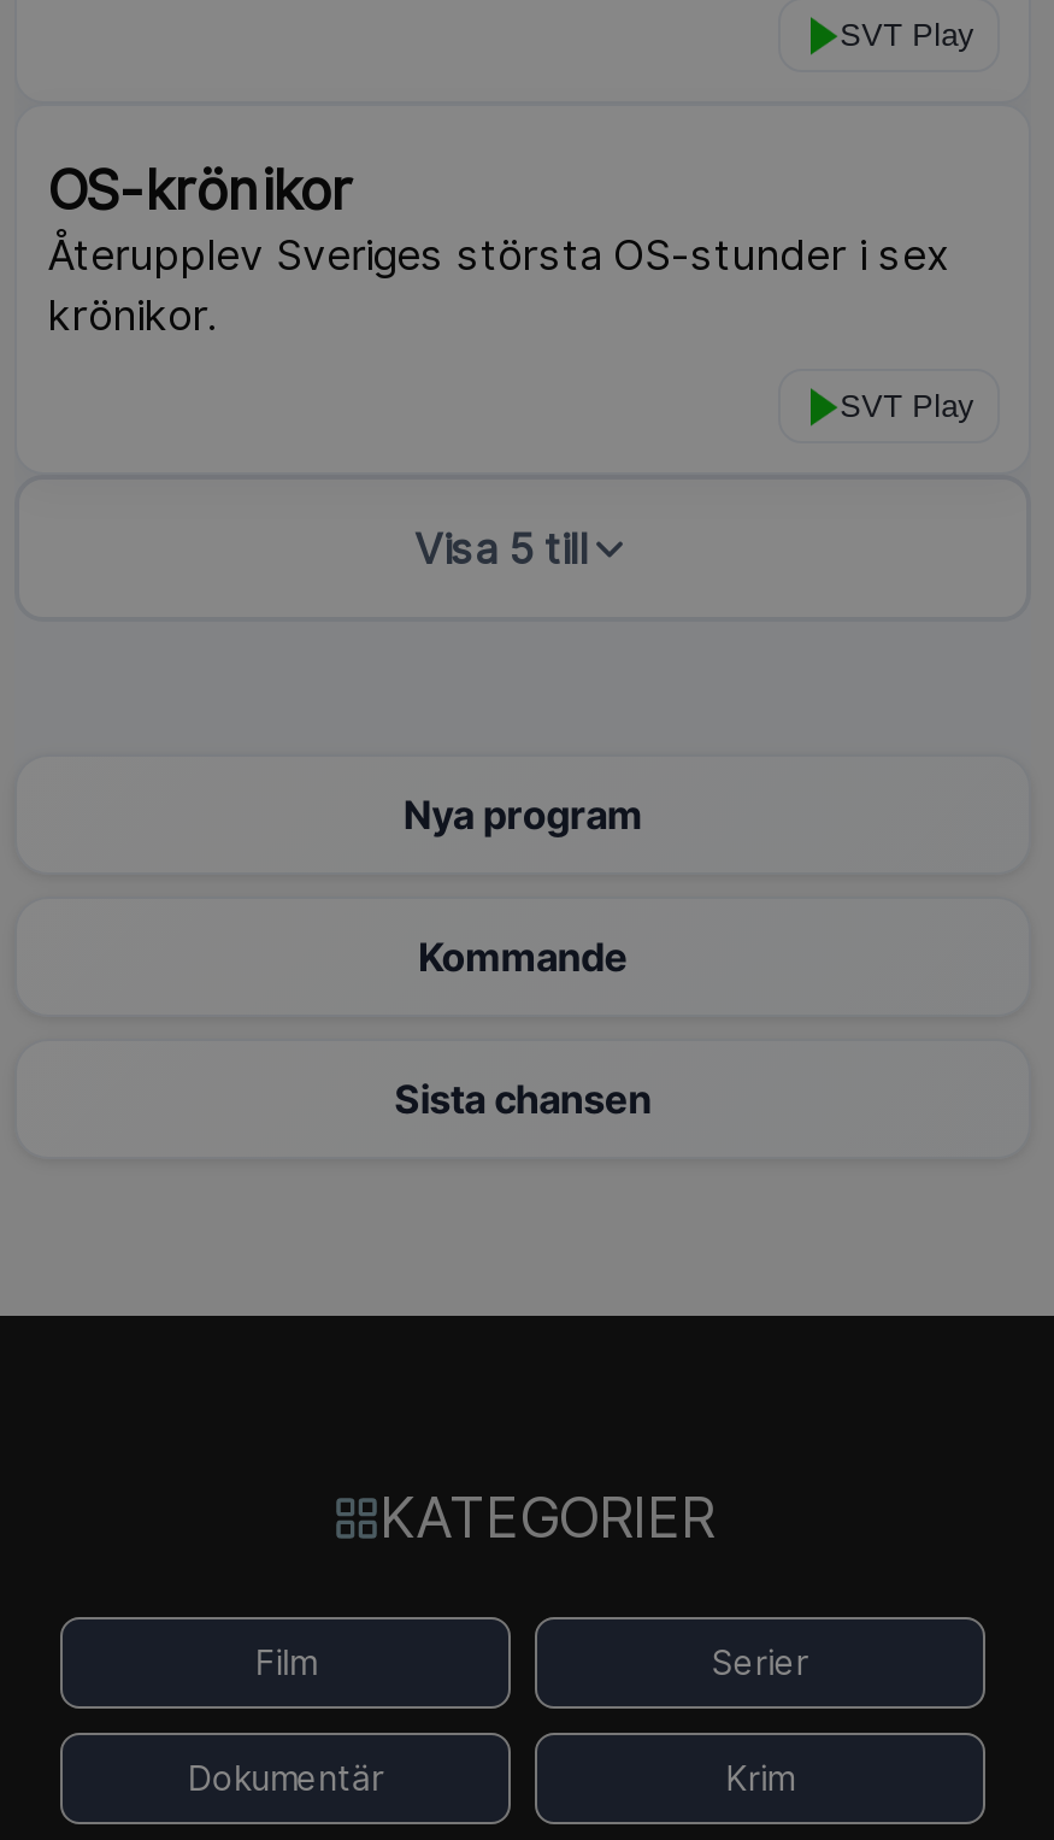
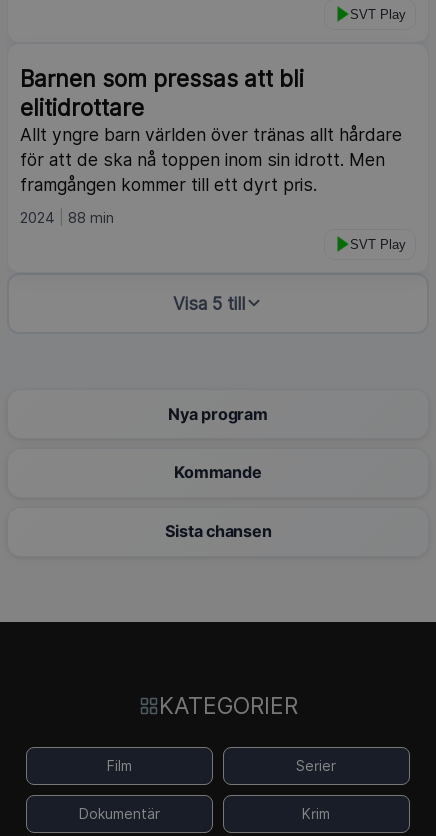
- OS-krönikor
- Återupplev Sveriges största OS-stunder i sex
- krönikor.
+ Barnen som pressas att bli
+ elitidrottare
+ Allt yngre barn världen över tränas allt hårdare
+ för att de ska nå toppen inom sin idrott. Men
+ framgången kommer till ett dyrt pris.
+ 2024
+ 88 min
